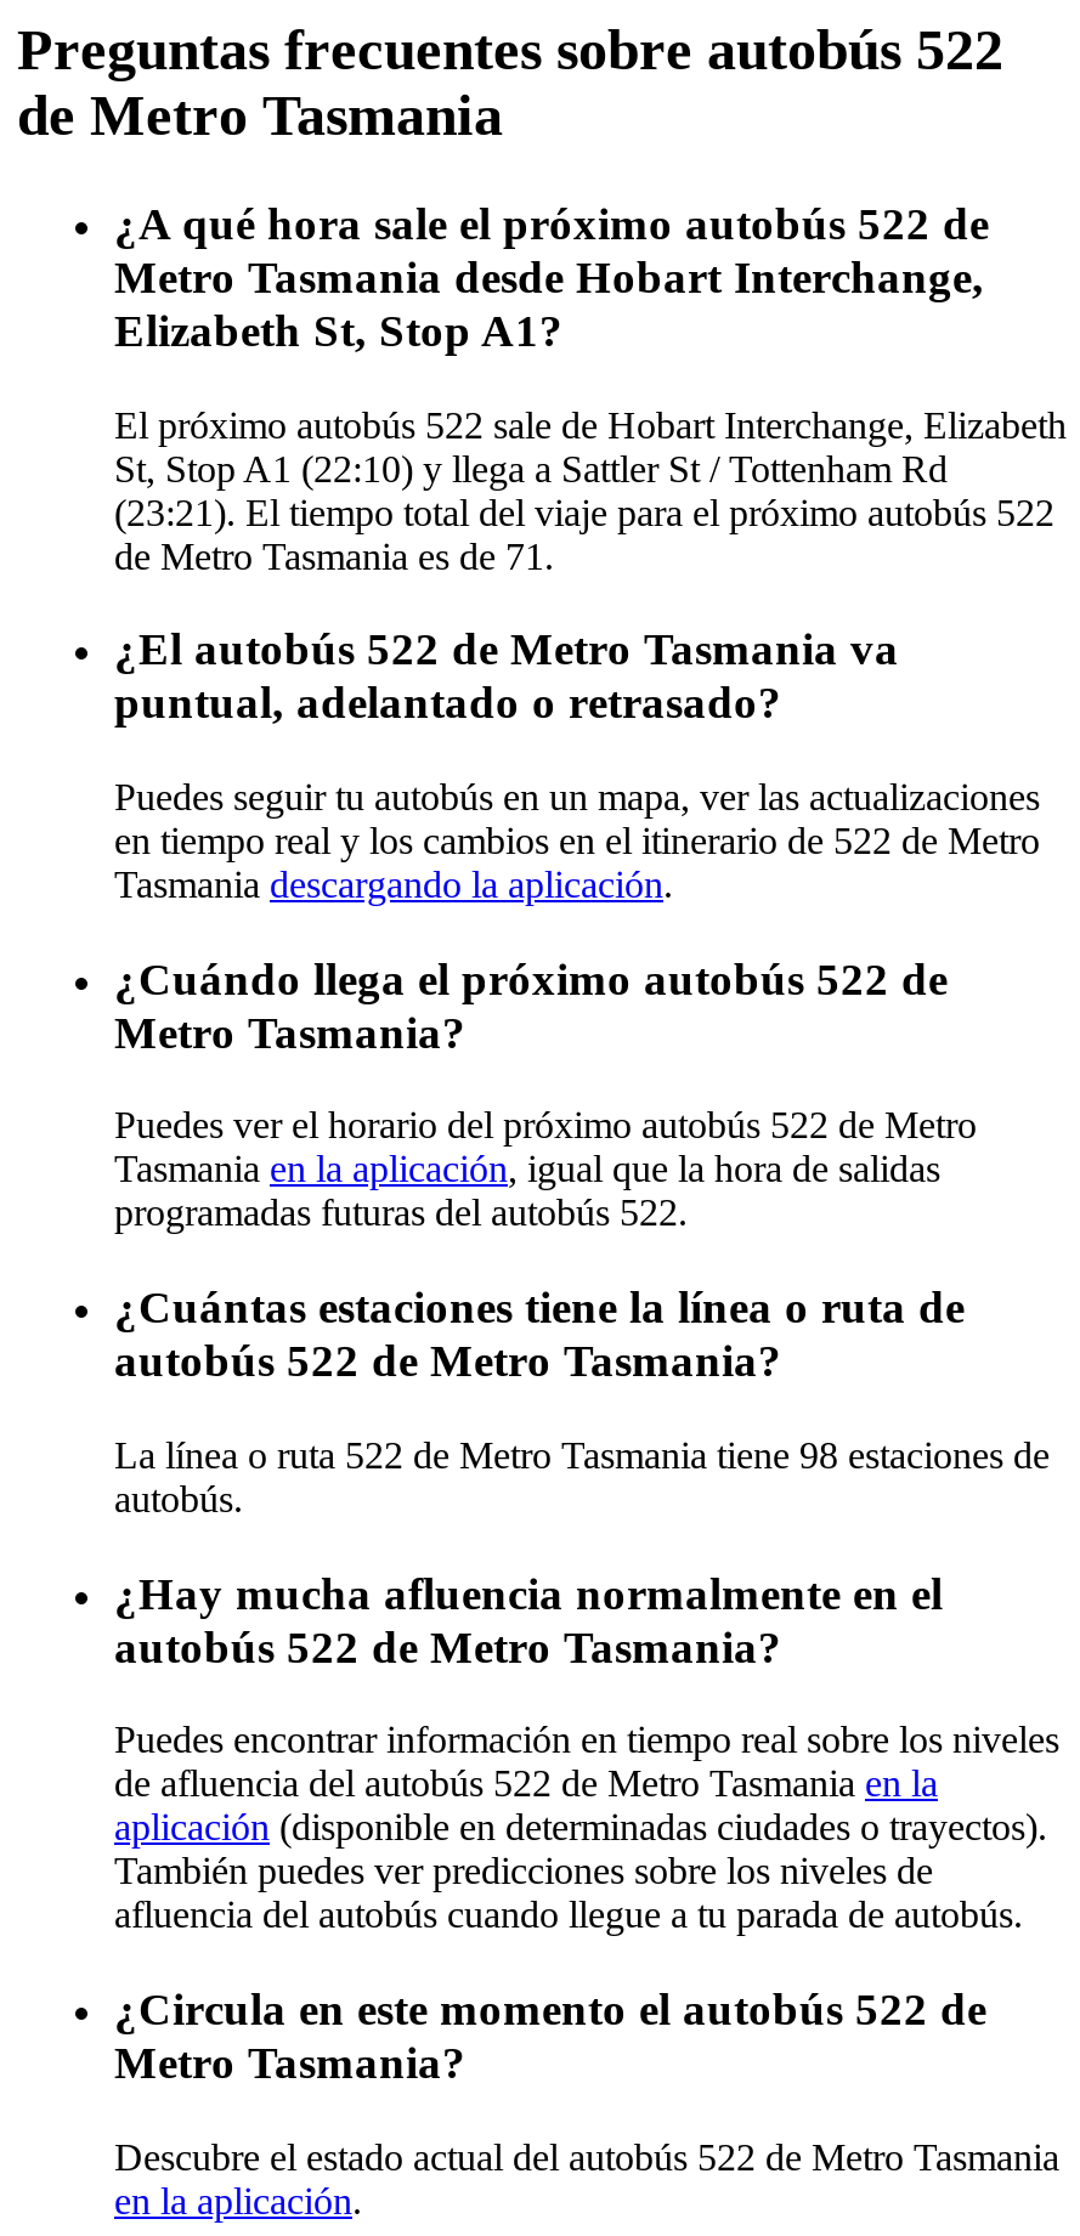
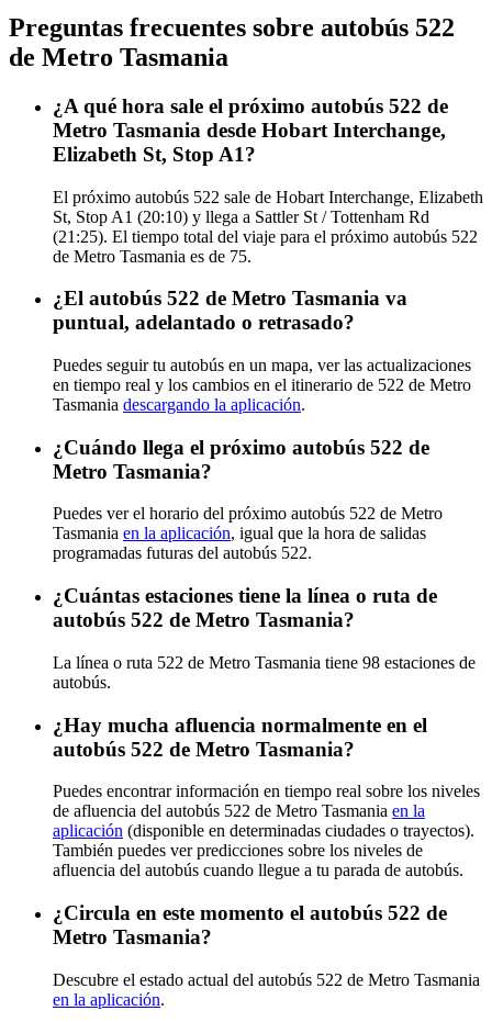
- St, Stop A1 (22:10) y llega a Sattler St / Tottenham Rd
+ St, Stop A1 (20:10) y llega a Sattler St / Tottenham Rd

- (23:21). El tiempo total del viaje para el próximo autobús 522
+ (21:25). El tiempo total del viaje para el próximo autobús 522

- de Metro Tasmania es de 71.
+ de Metro Tasmania es de 75.
